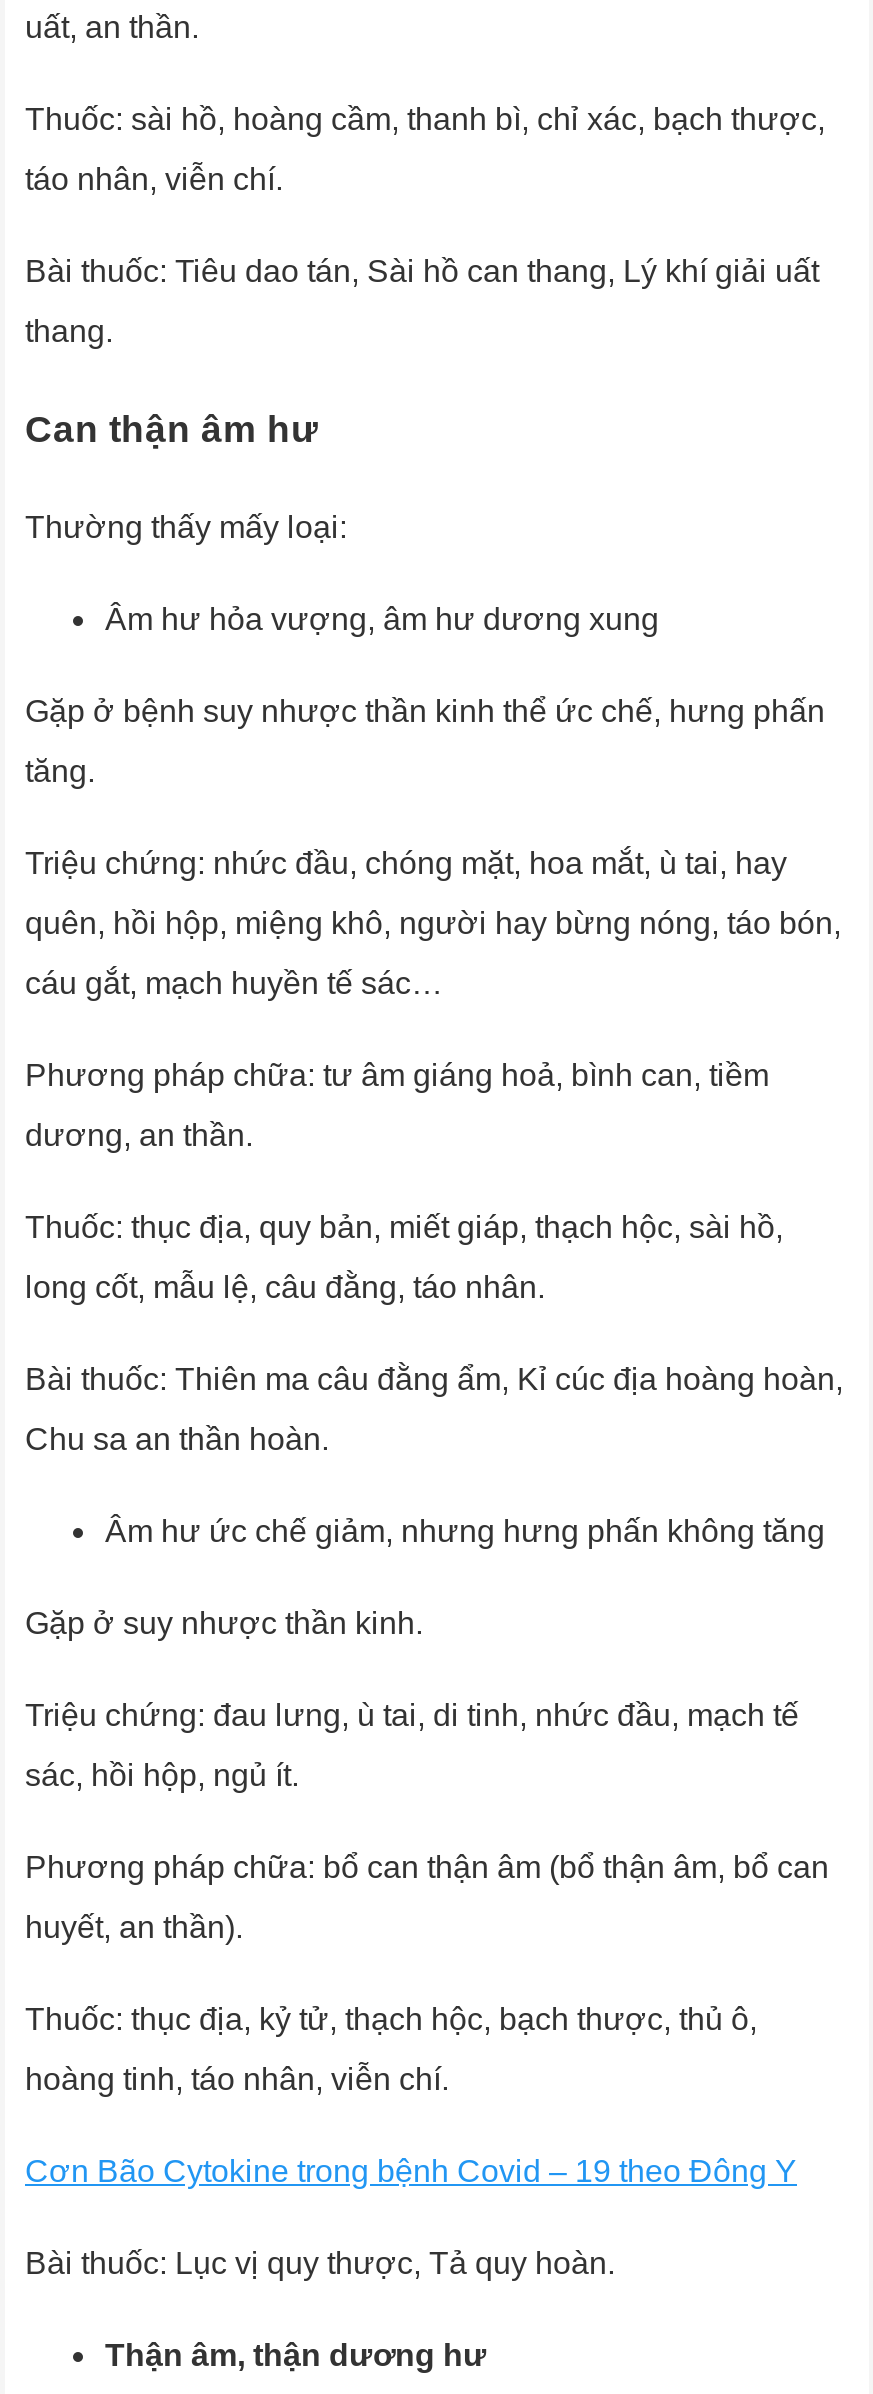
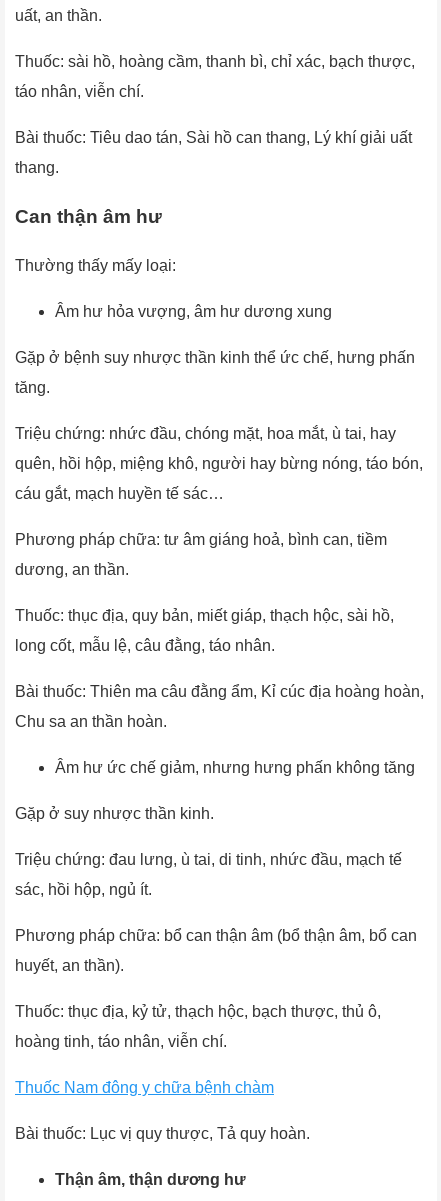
- Cơn Bão Cytokine trong bệnh Covid – 19 theo Đông Y
+ Thuốc Nam đông y chữa bệnh chàm
